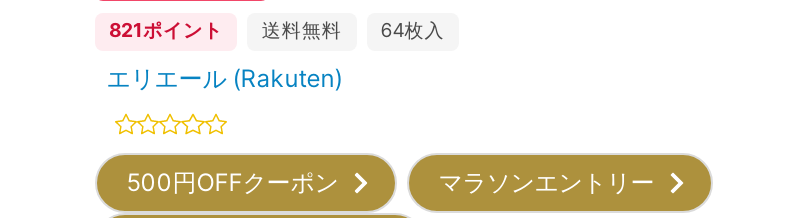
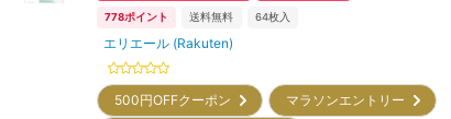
- 821ポイント 送料無料 64枚入
+ 778ポイント 送料無料 64枚入
